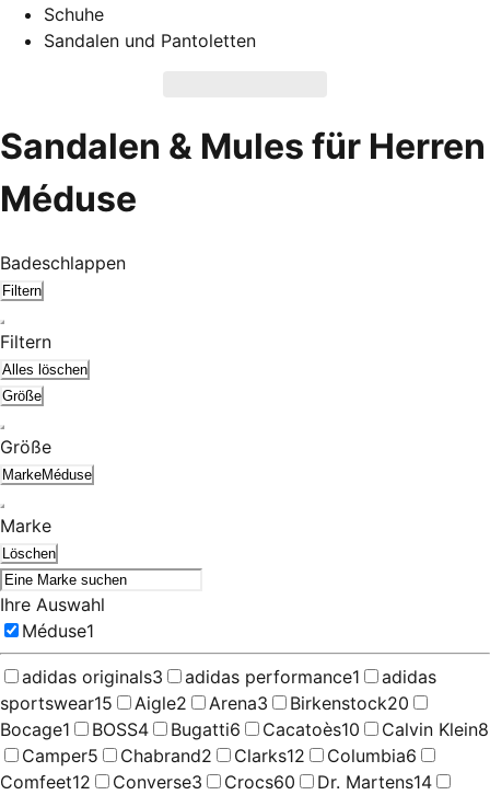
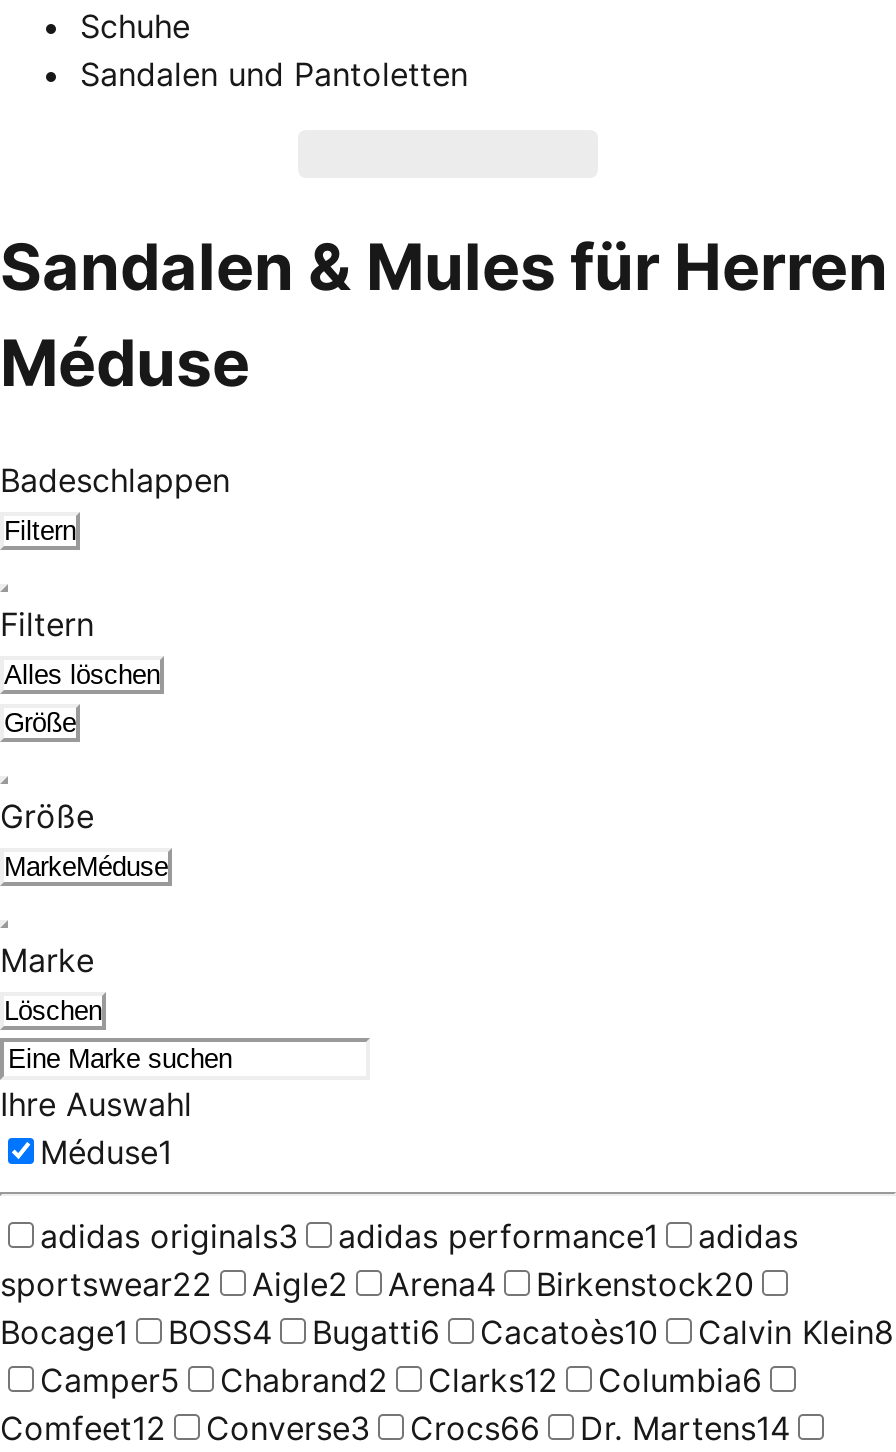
- sportswear15
+ sportswear22

- Arena3
+ Arena4

- Comfeet12 Converse3 Crocs60 Dr. Martens14
+ Comfeet12 Converse3 Crocs66 Dr. Martens14
